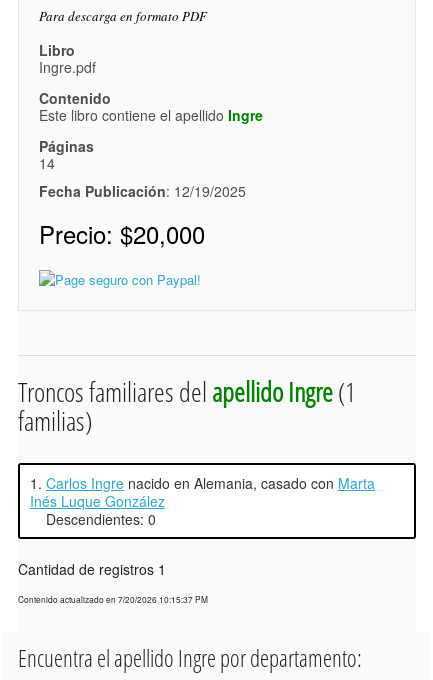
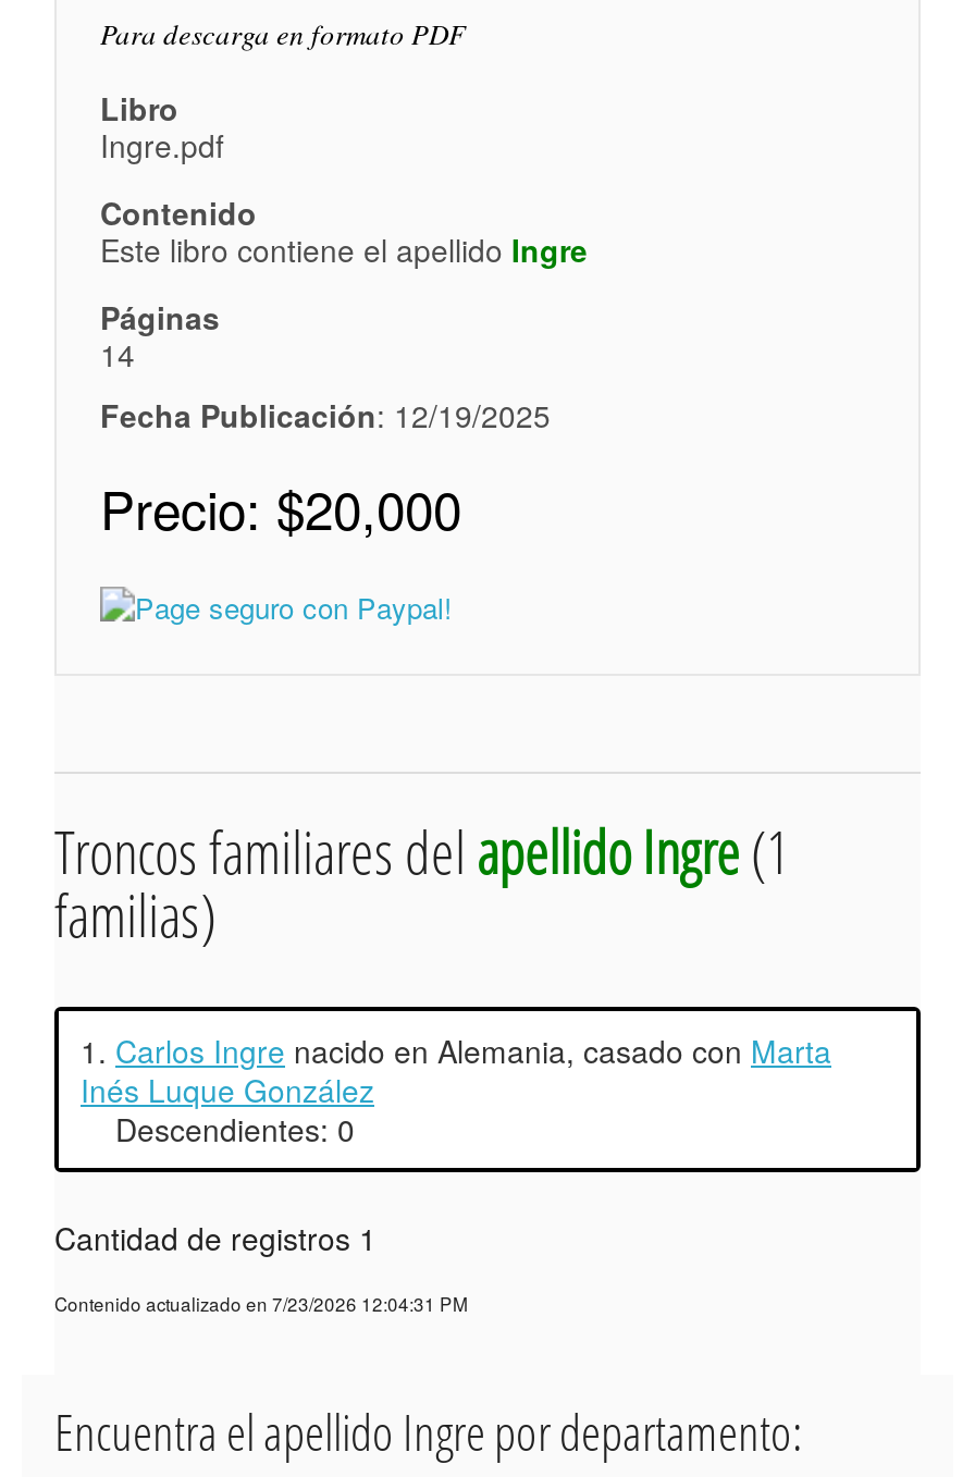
- Contenido actualizado en 7/20/2026 10:15:37 PM
+ Contenido actualizado en 7/23/2026 12:04:31 PM
